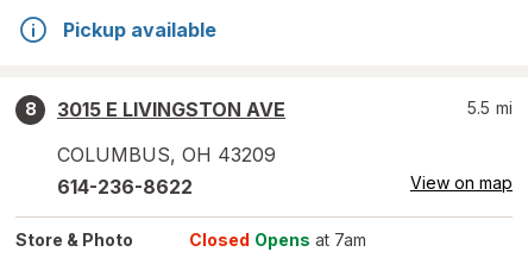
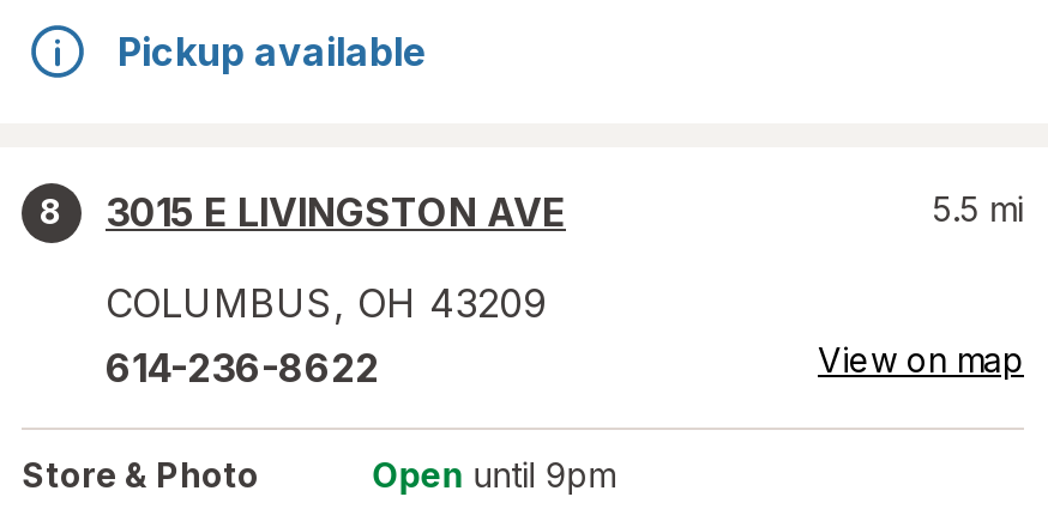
- Closed Opens at 7am
+ Open until 9pm
